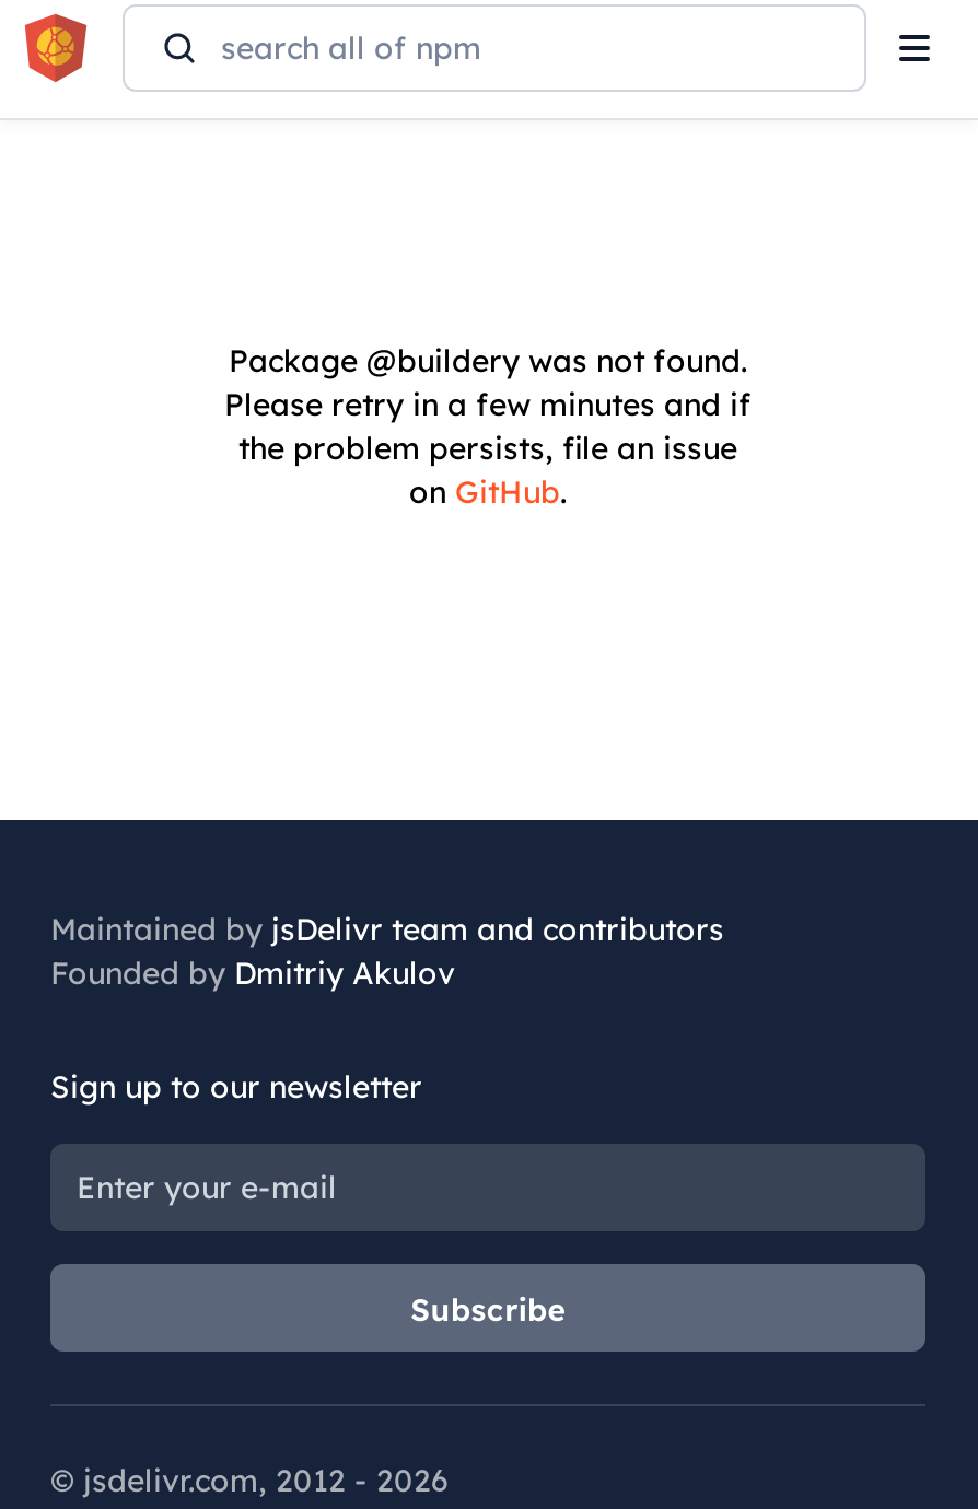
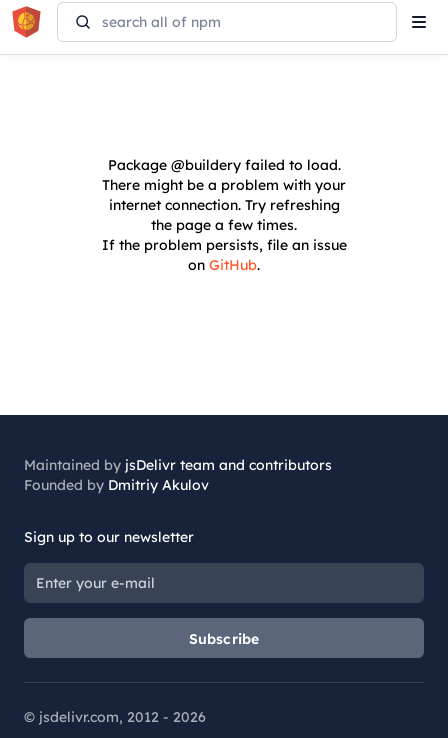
- Package @buildery was not found.
- Please retry in a few minutes and if
- the problem persists, file an issue
+ Package @buildery failed to load.
+ There might be a problem with your
+ internet connection. Try refreshing
+ the page a few times.
+ If the problem persists, file an issue
